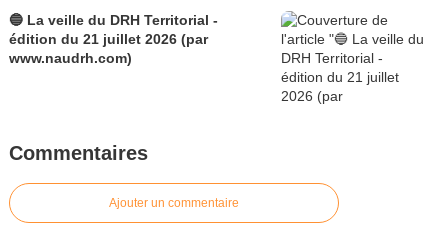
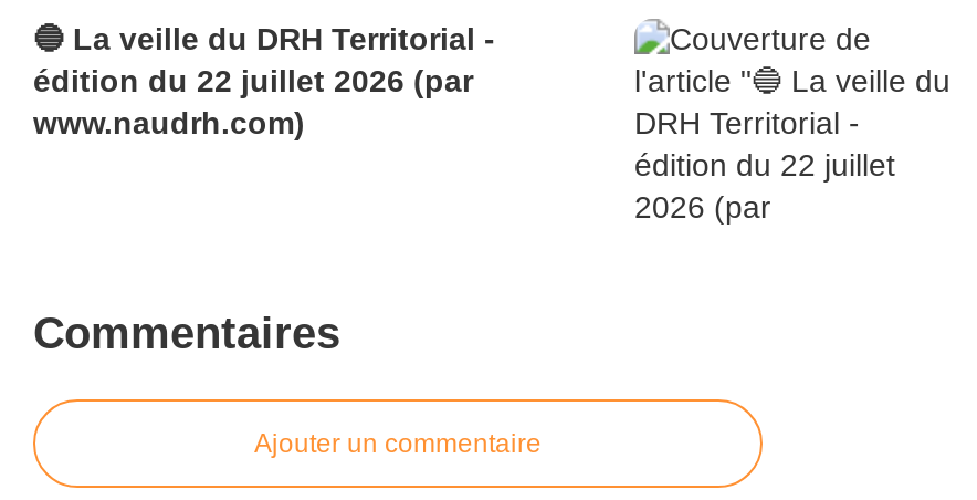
- édition du 21 juillet 2026 (par
+ édition du 22 juillet 2026 (par
